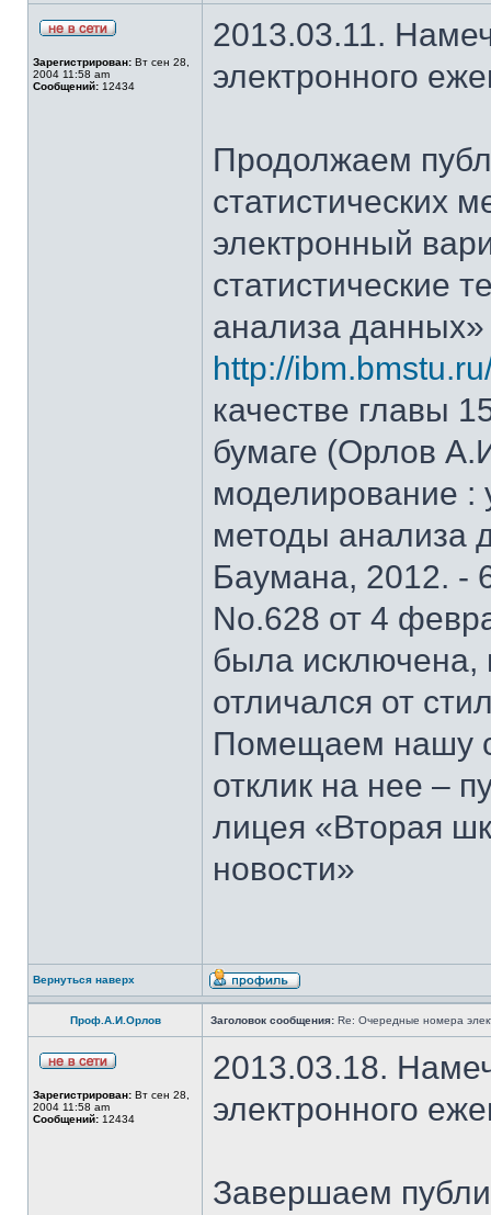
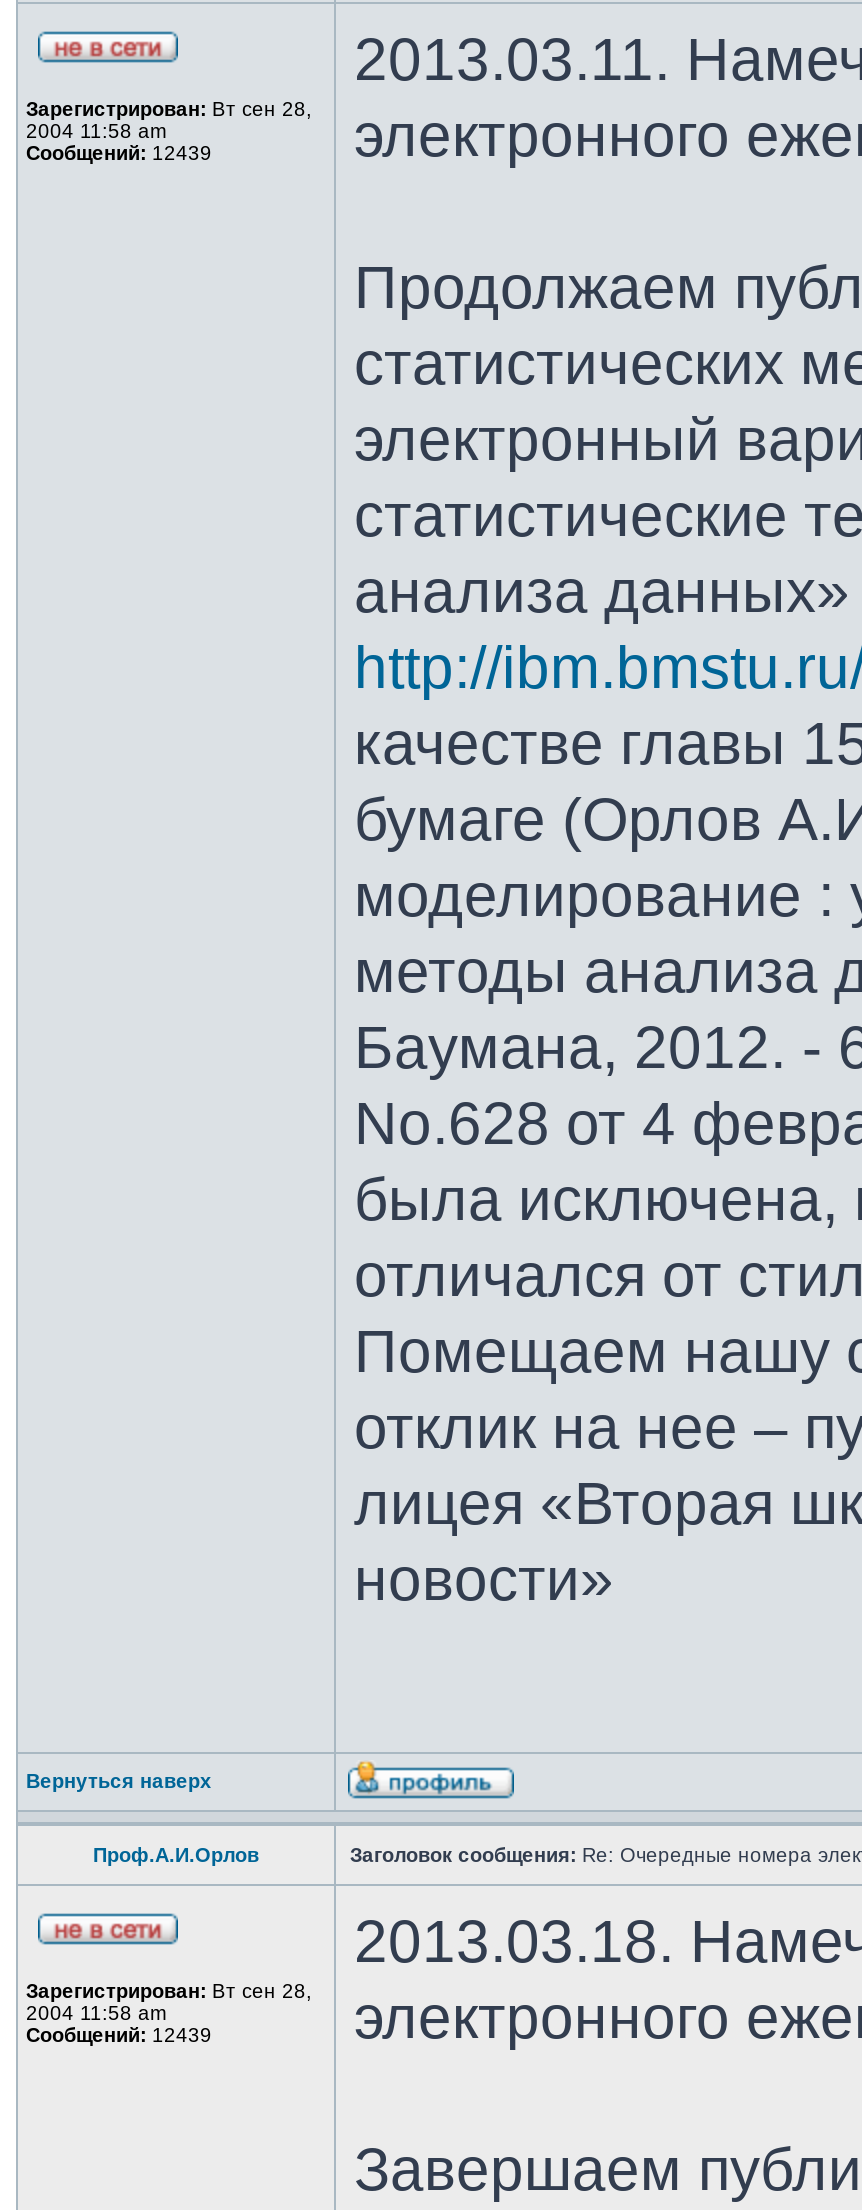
- Сообщений: 12434
+ Сообщений: 12439

- Сообщений: 12434
+ Сообщений: 12439
